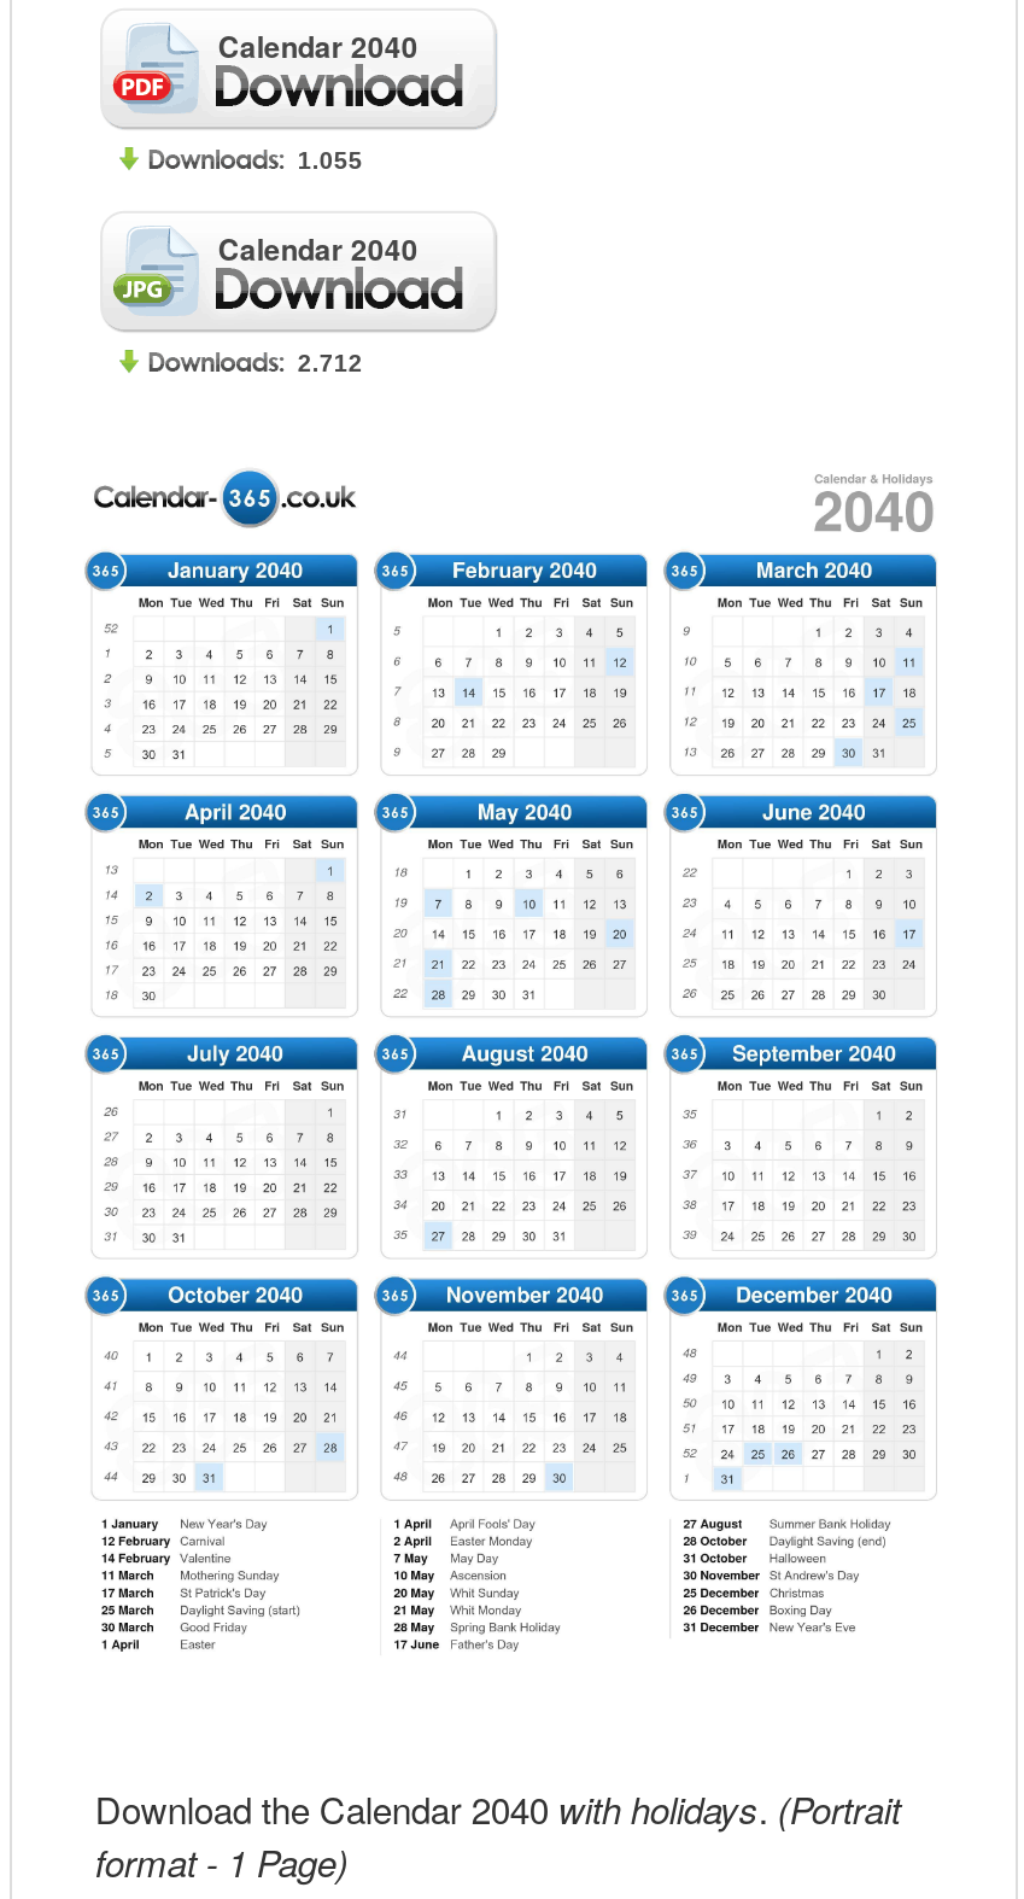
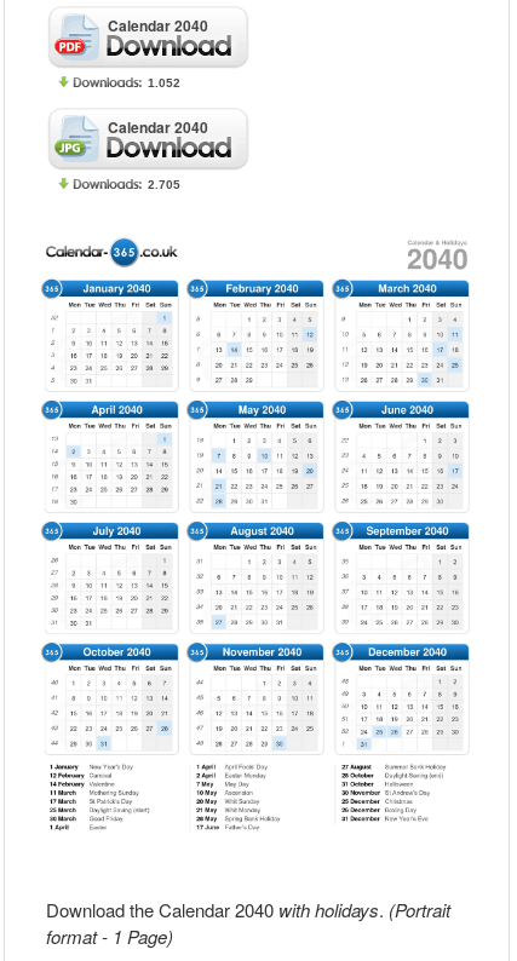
- 1.055
+ 1.052

- 2.712
+ 2.705
